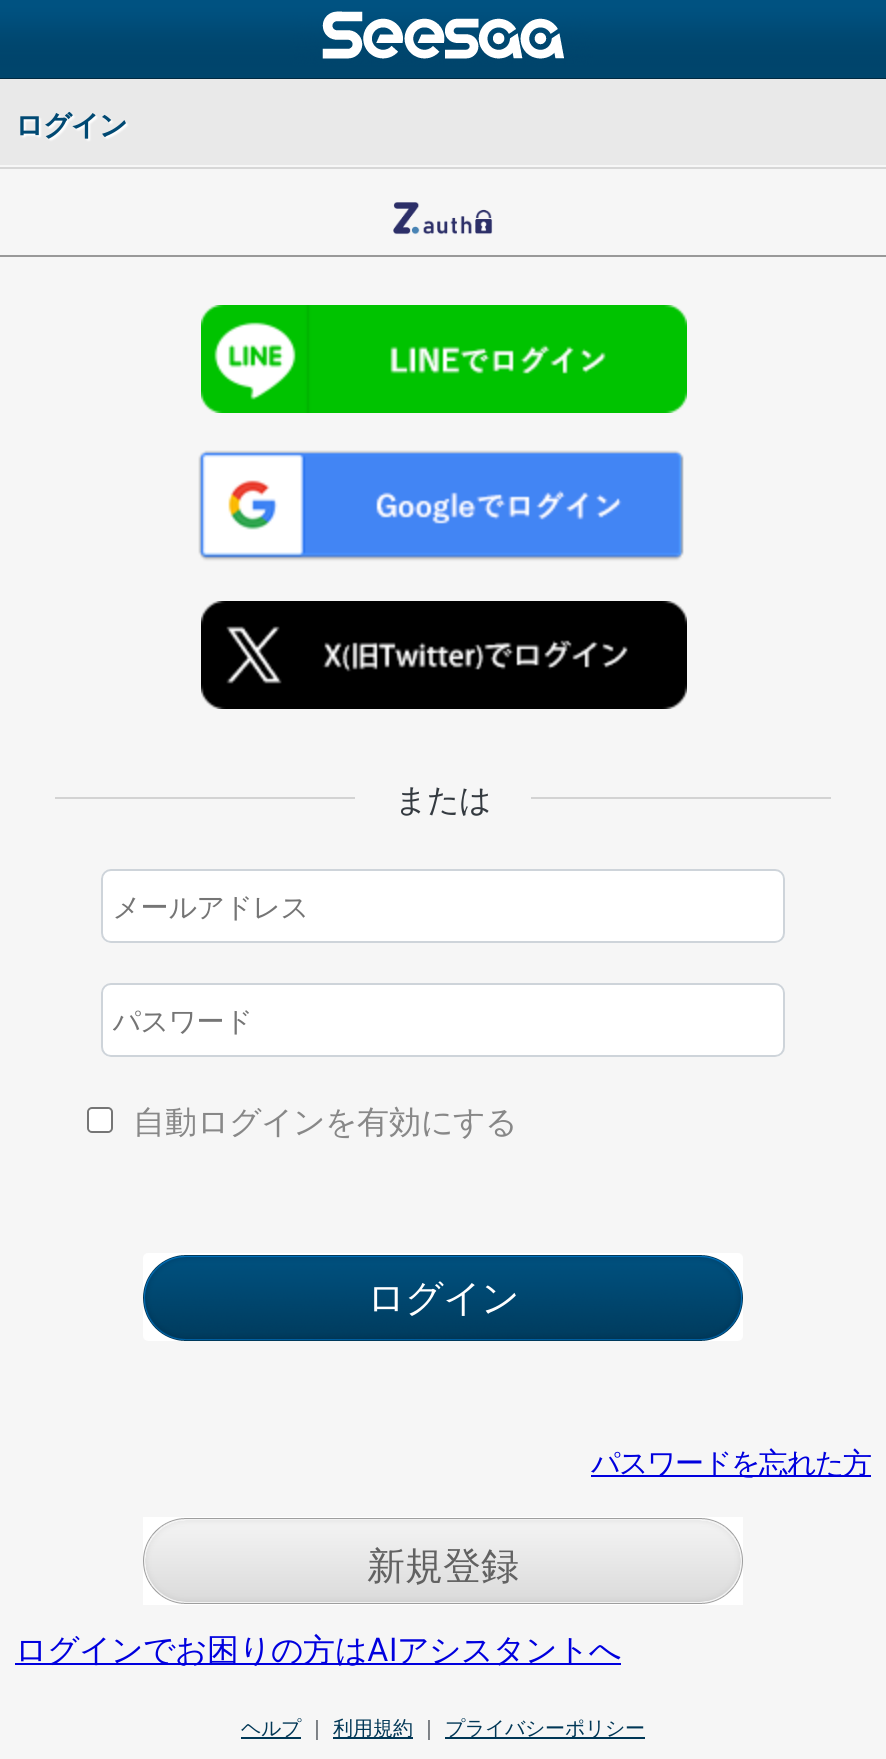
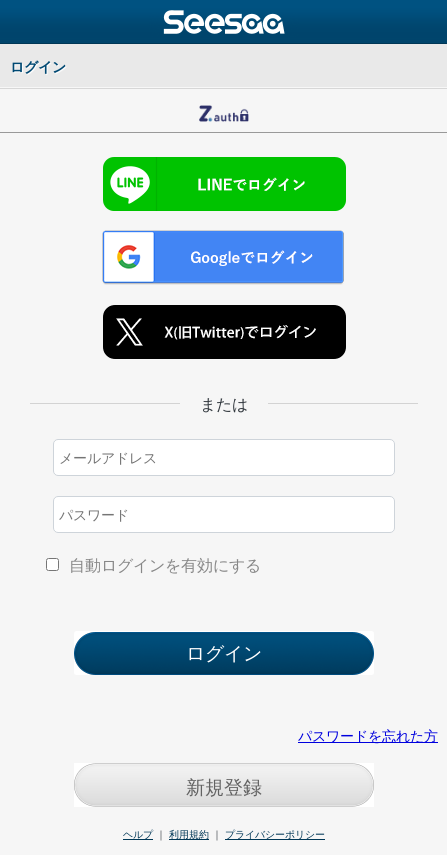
- ログインでお困りの方はAIアシスタントへ
